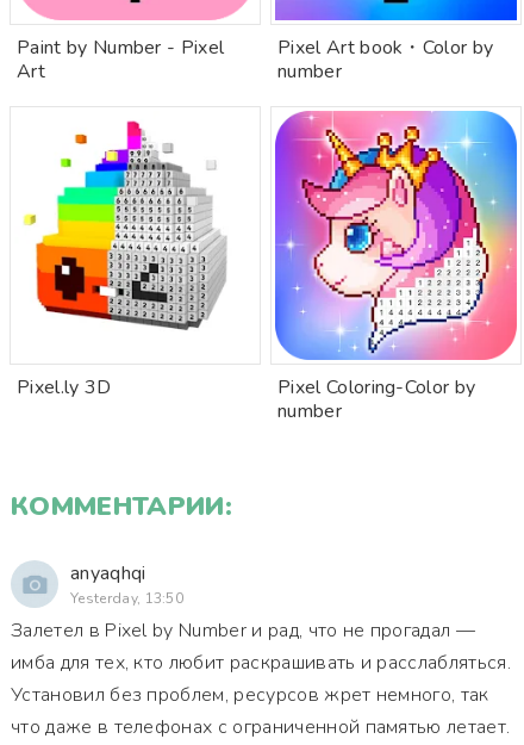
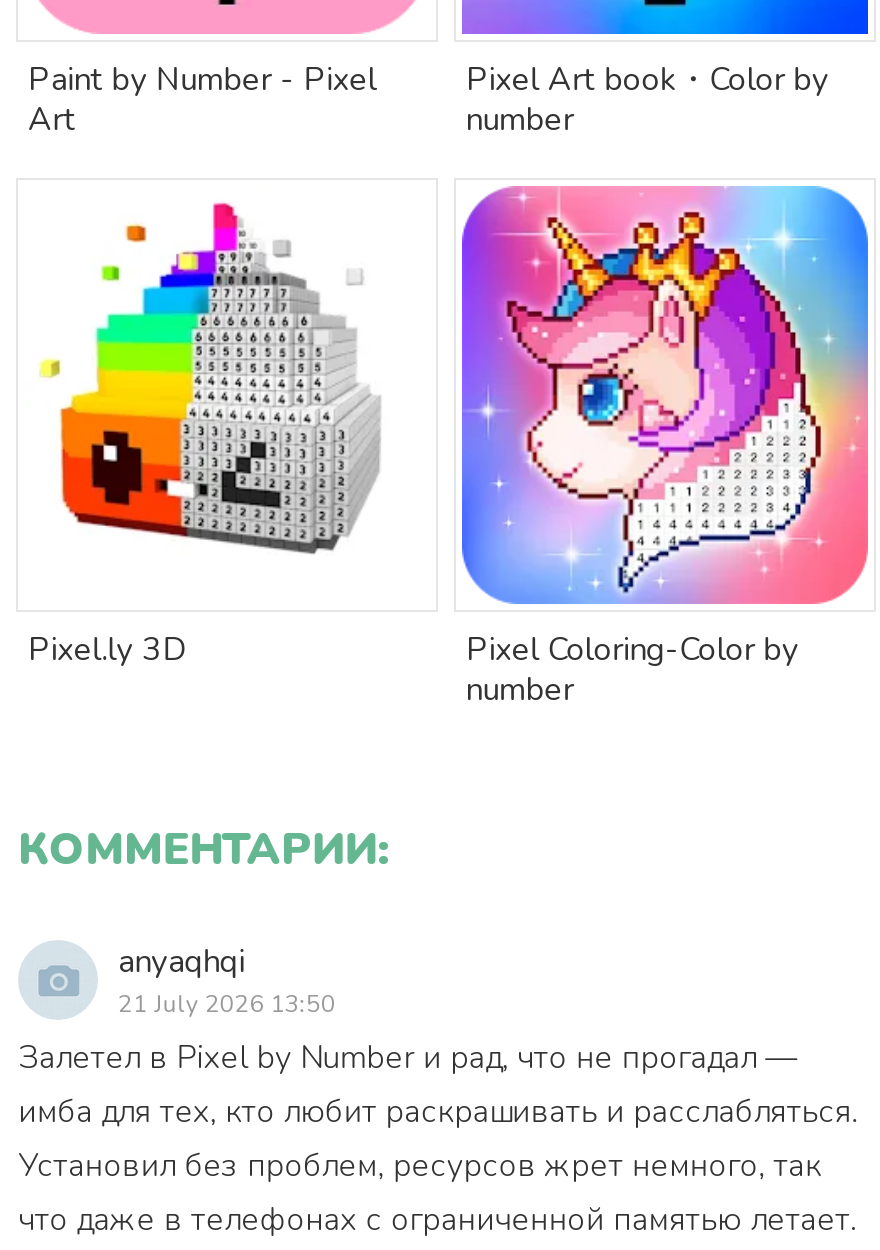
- Yesterday, 13:50
+ 21 July 2026 13:50
